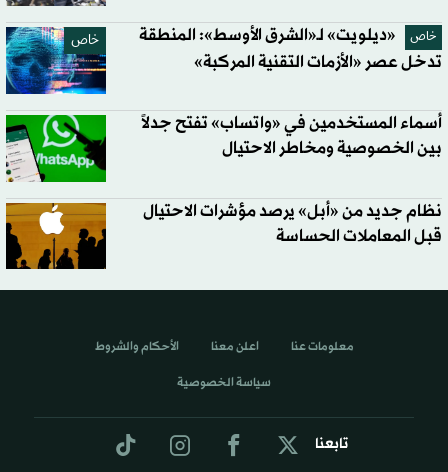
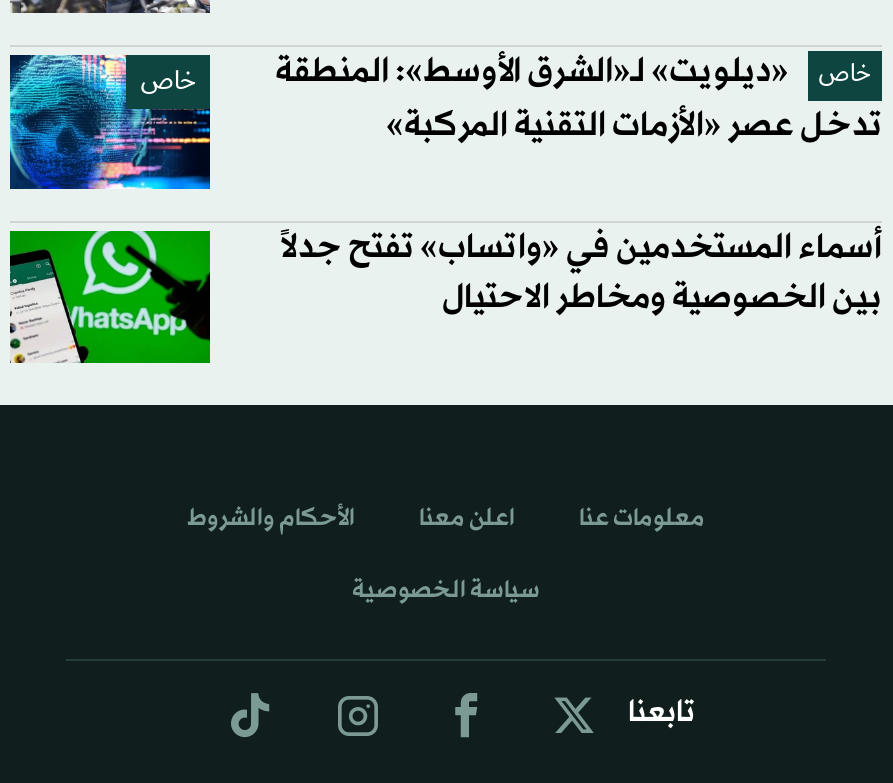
- [image]
- نظام جديد من «أبل» يرصد مؤشرات الاحتيال
- قبل المعاملات الحساسة
